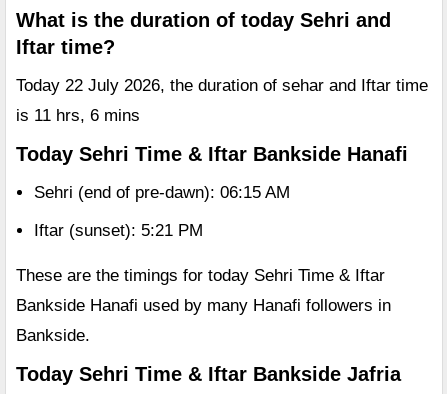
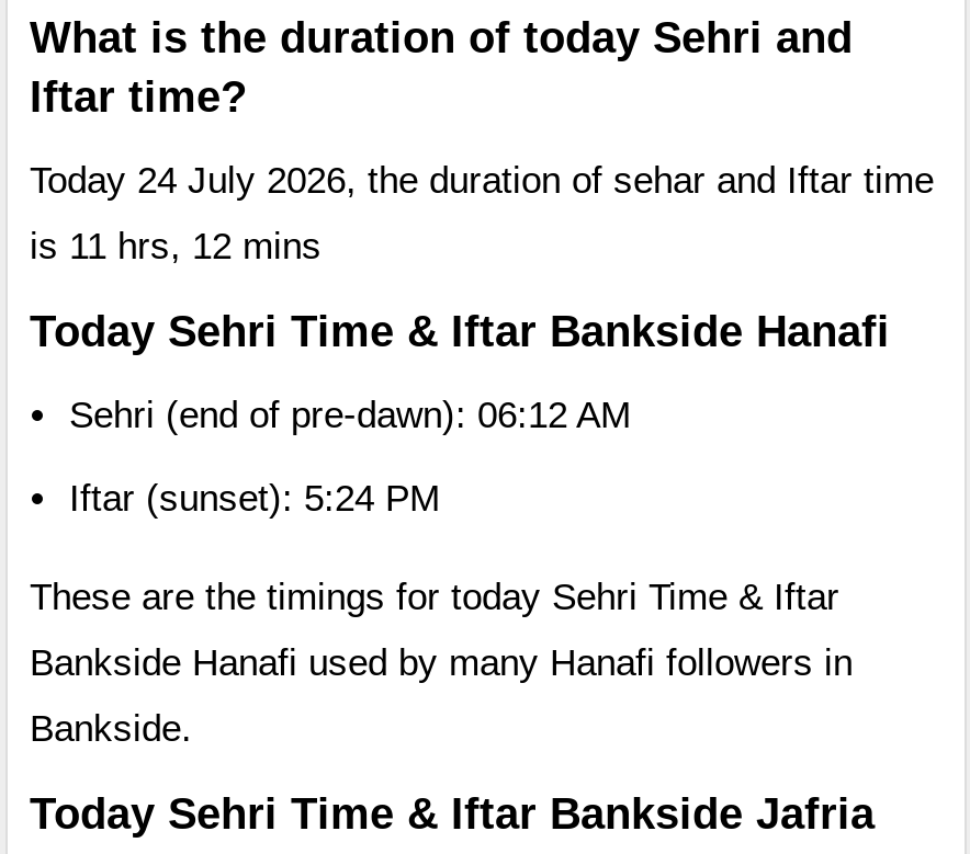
- Today 22 July 2026, the duration of sehar and Iftar time
+ Today 24 July 2026, the duration of sehar and Iftar time

- is 11 hrs, 6 mins
+ is 11 hrs, 12 mins

- Sehri (end of pre-dawn): 06:15 AM
+ Sehri (end of pre-dawn): 06:12 AM

- Iftar (sunset): 5:21 PM
+ Iftar (sunset): 5:24 PM
